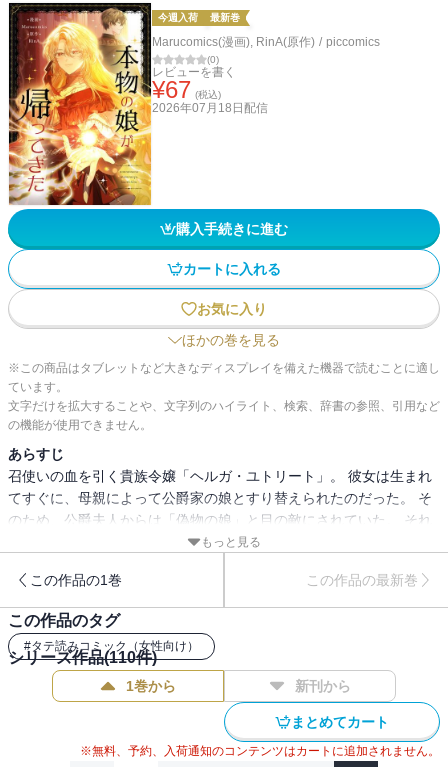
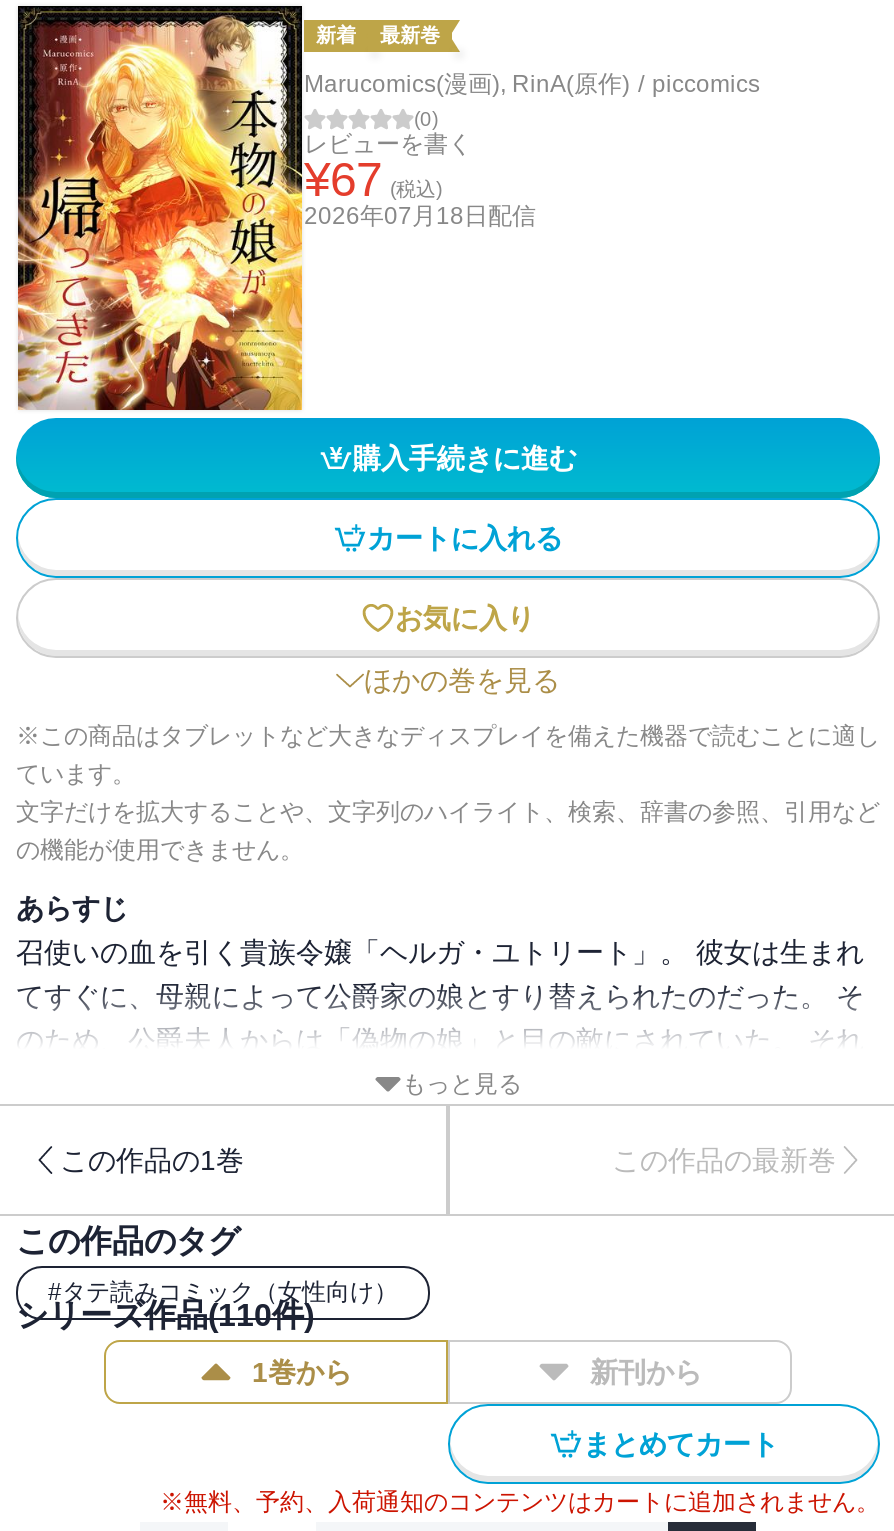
- 今週入荷
+ 新着
